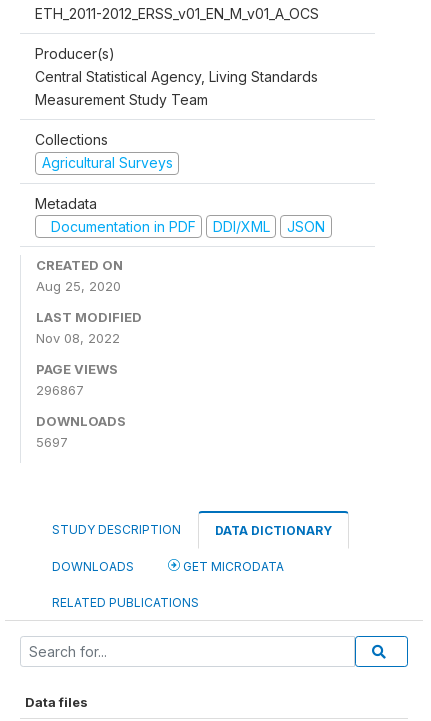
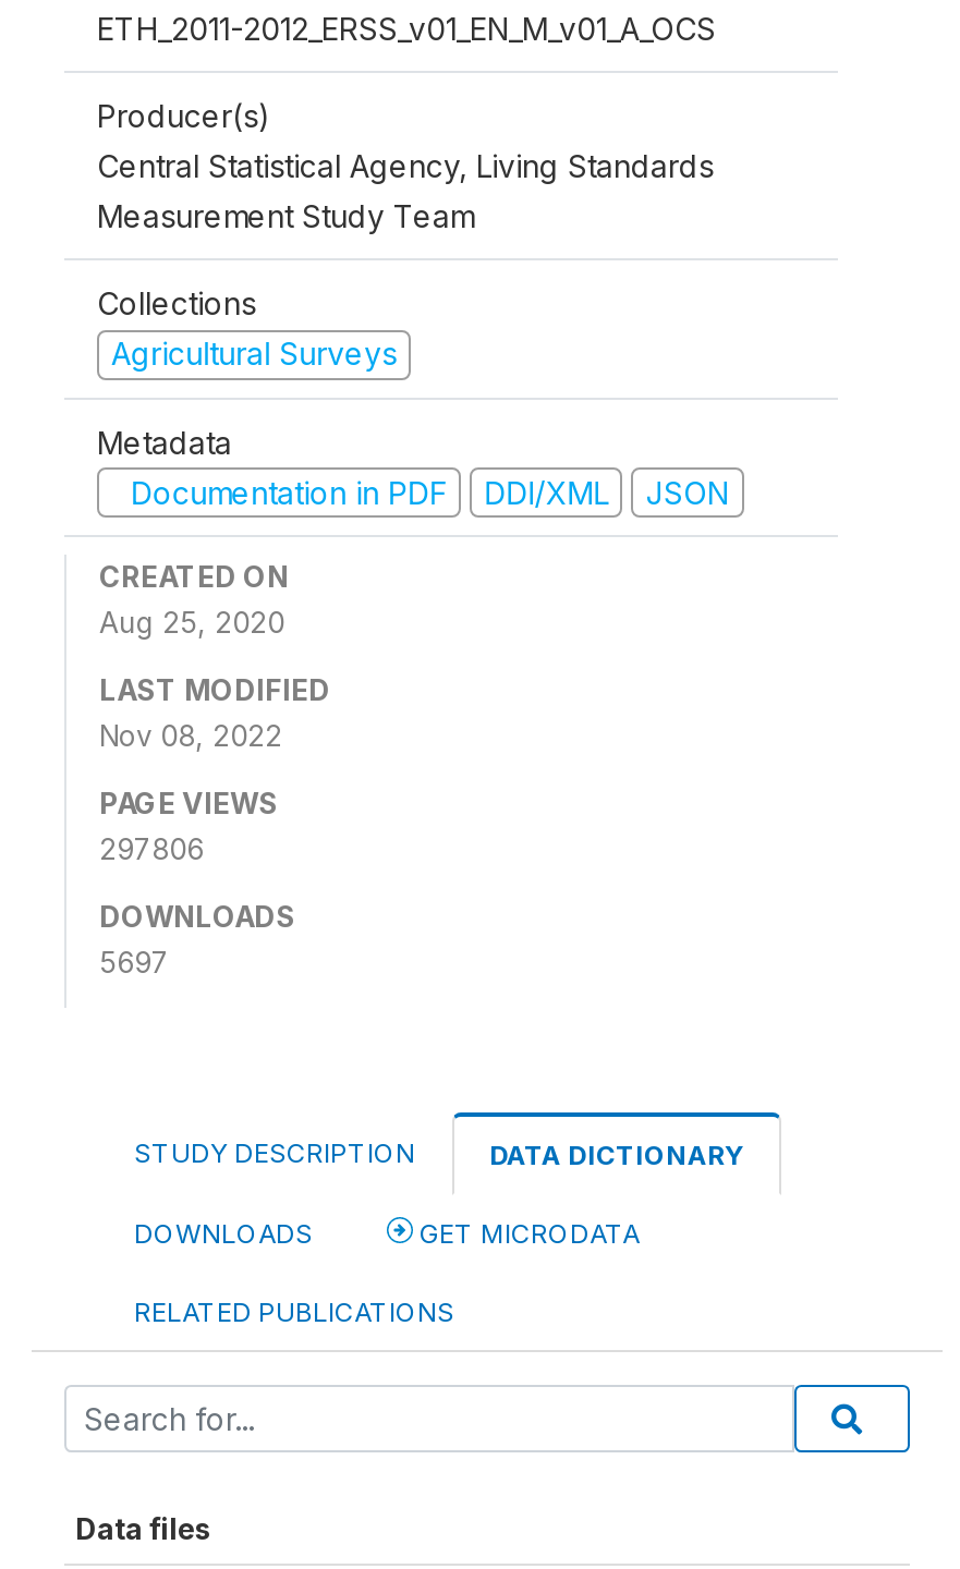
- 296867
+ 297806
